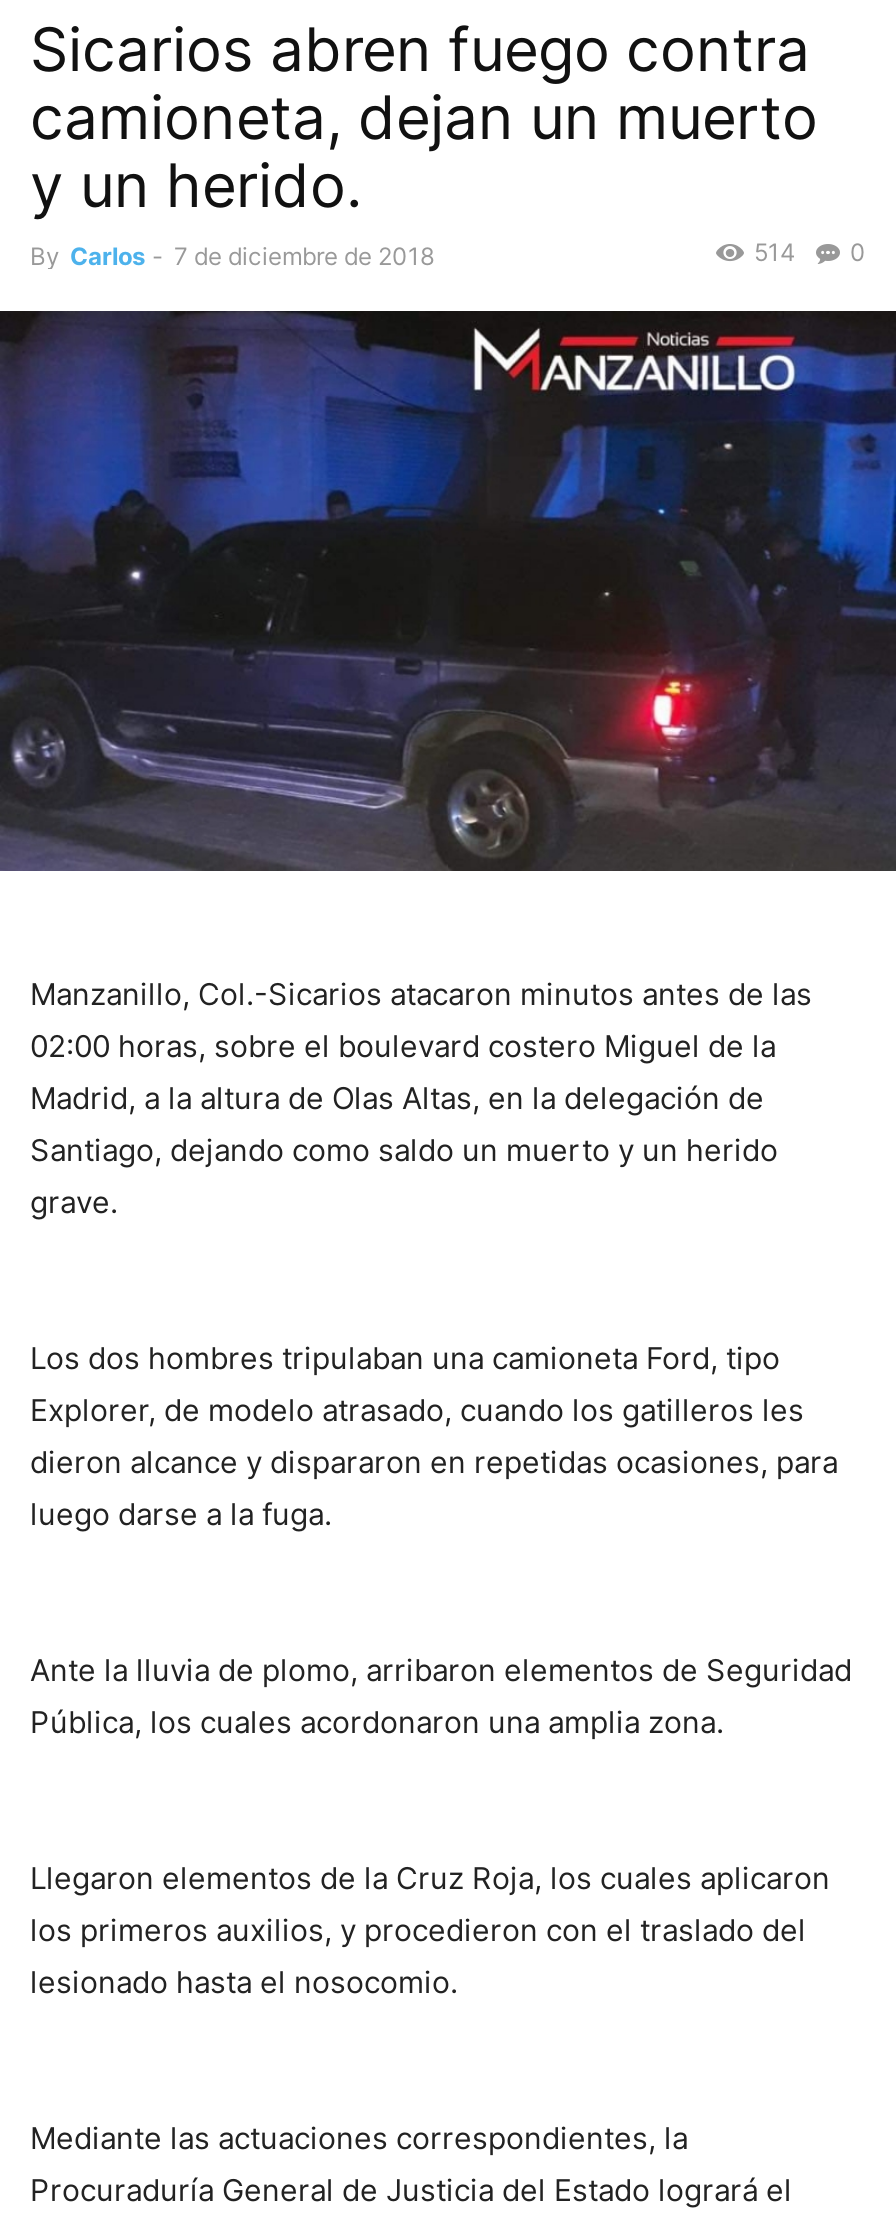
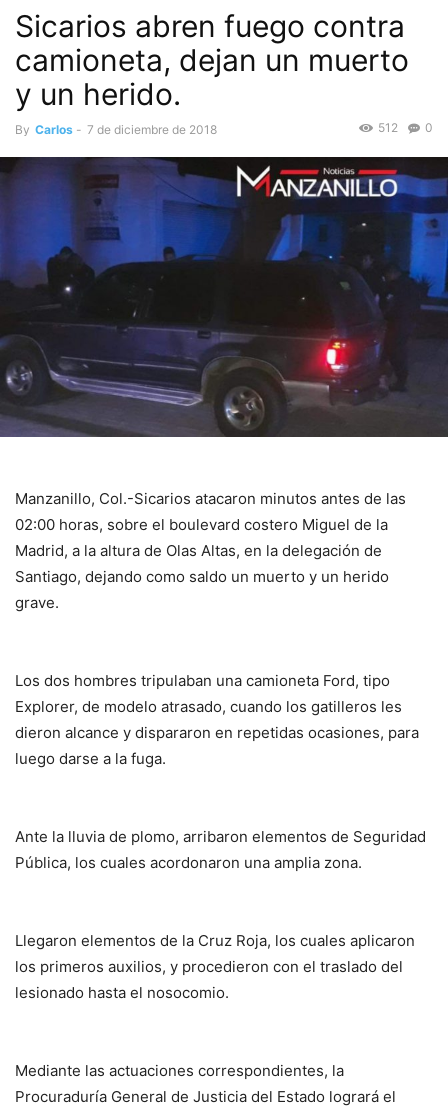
- 514 0
+ 512 0
